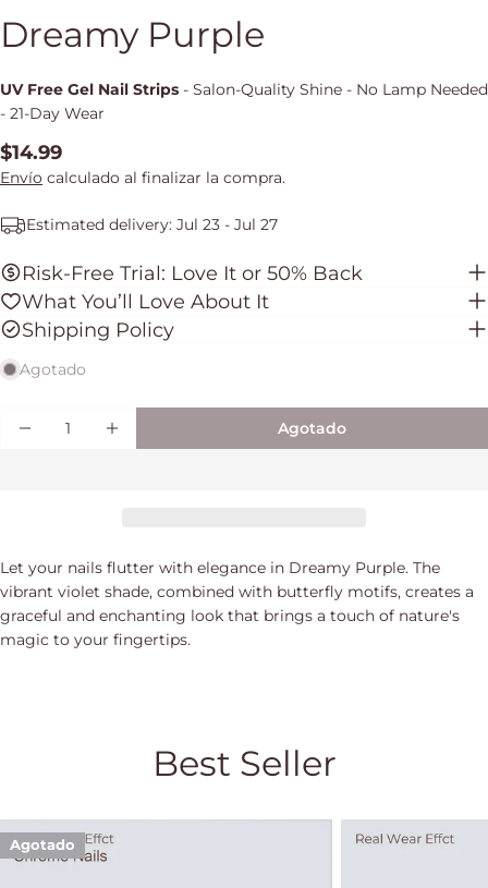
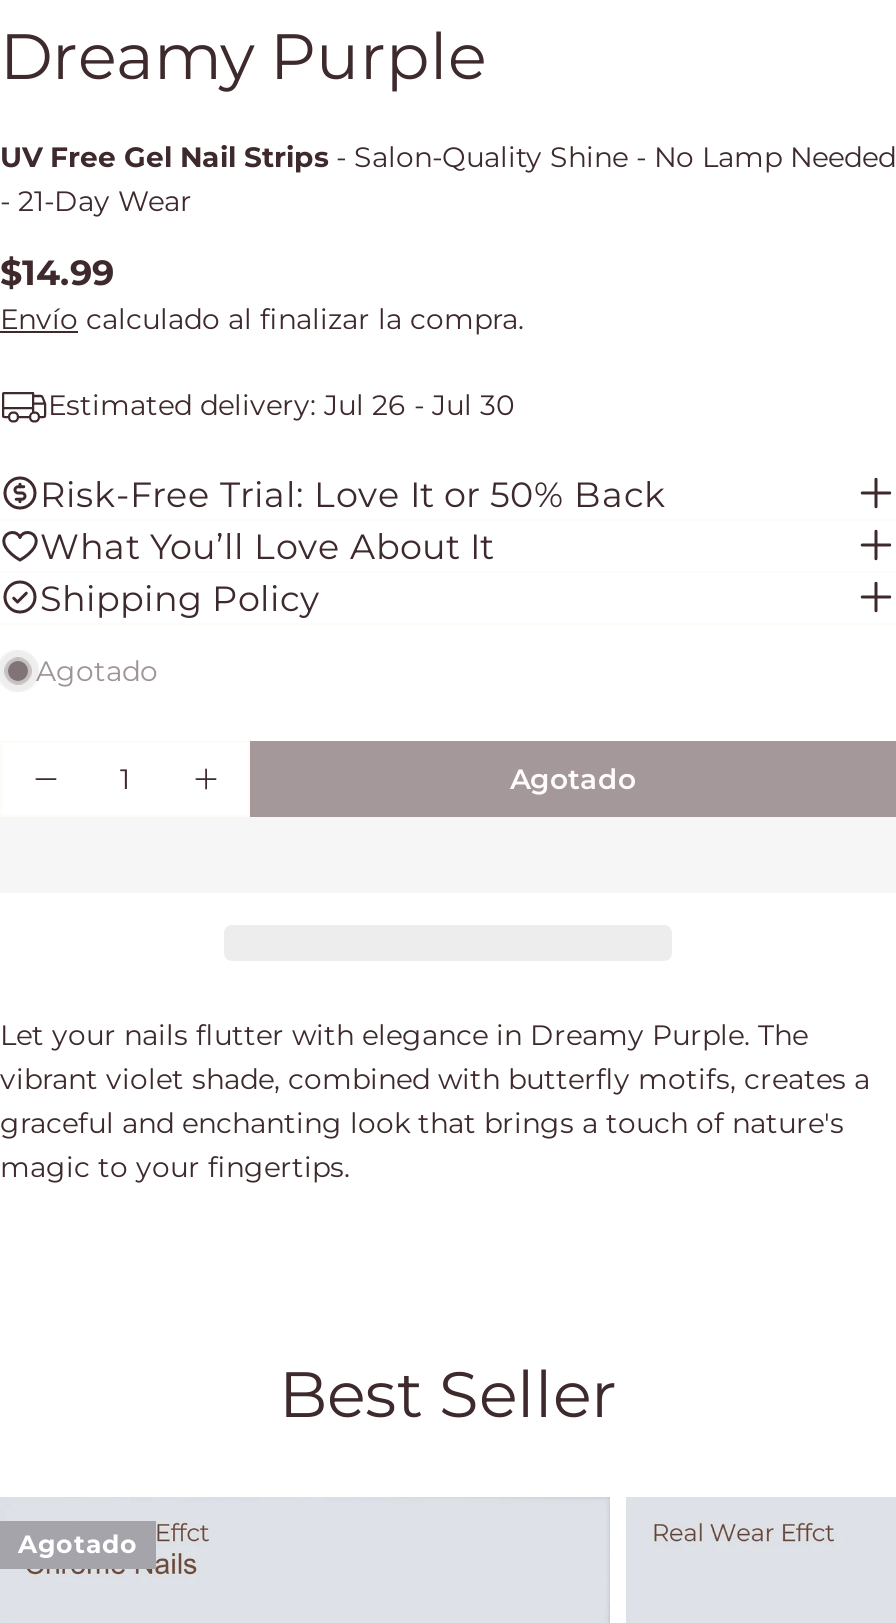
- Estimated delivery: Jul 23 - Jul 27
+ Estimated delivery: Jul 26 - Jul 30
